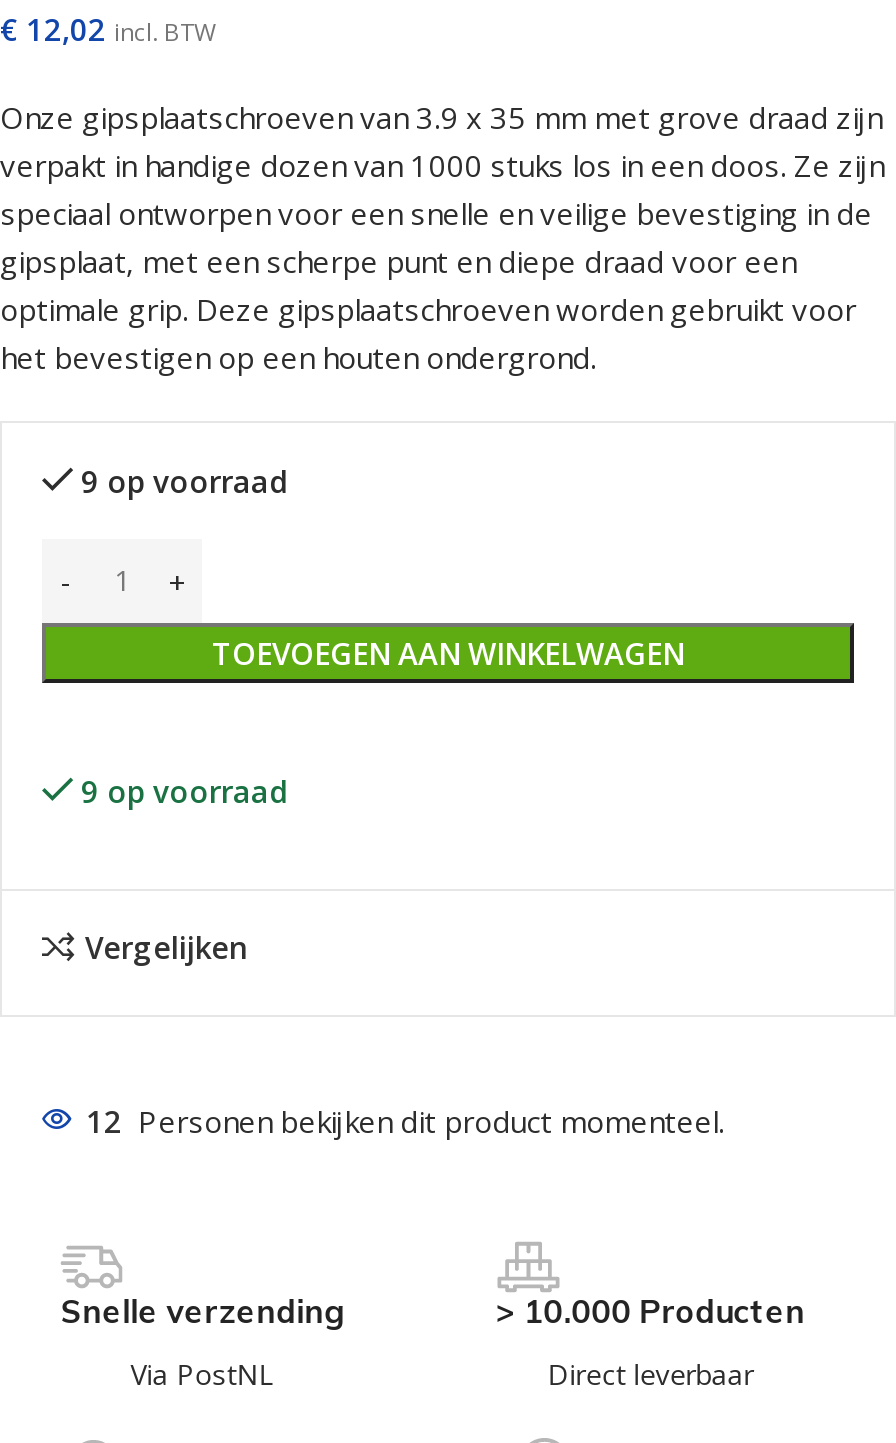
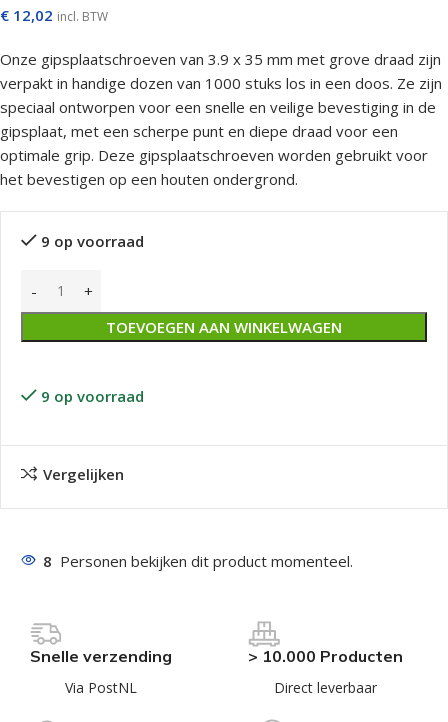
- 12 Personen bekijken dit product momenteel.
+ 8 Personen bekijken dit product momenteel.
